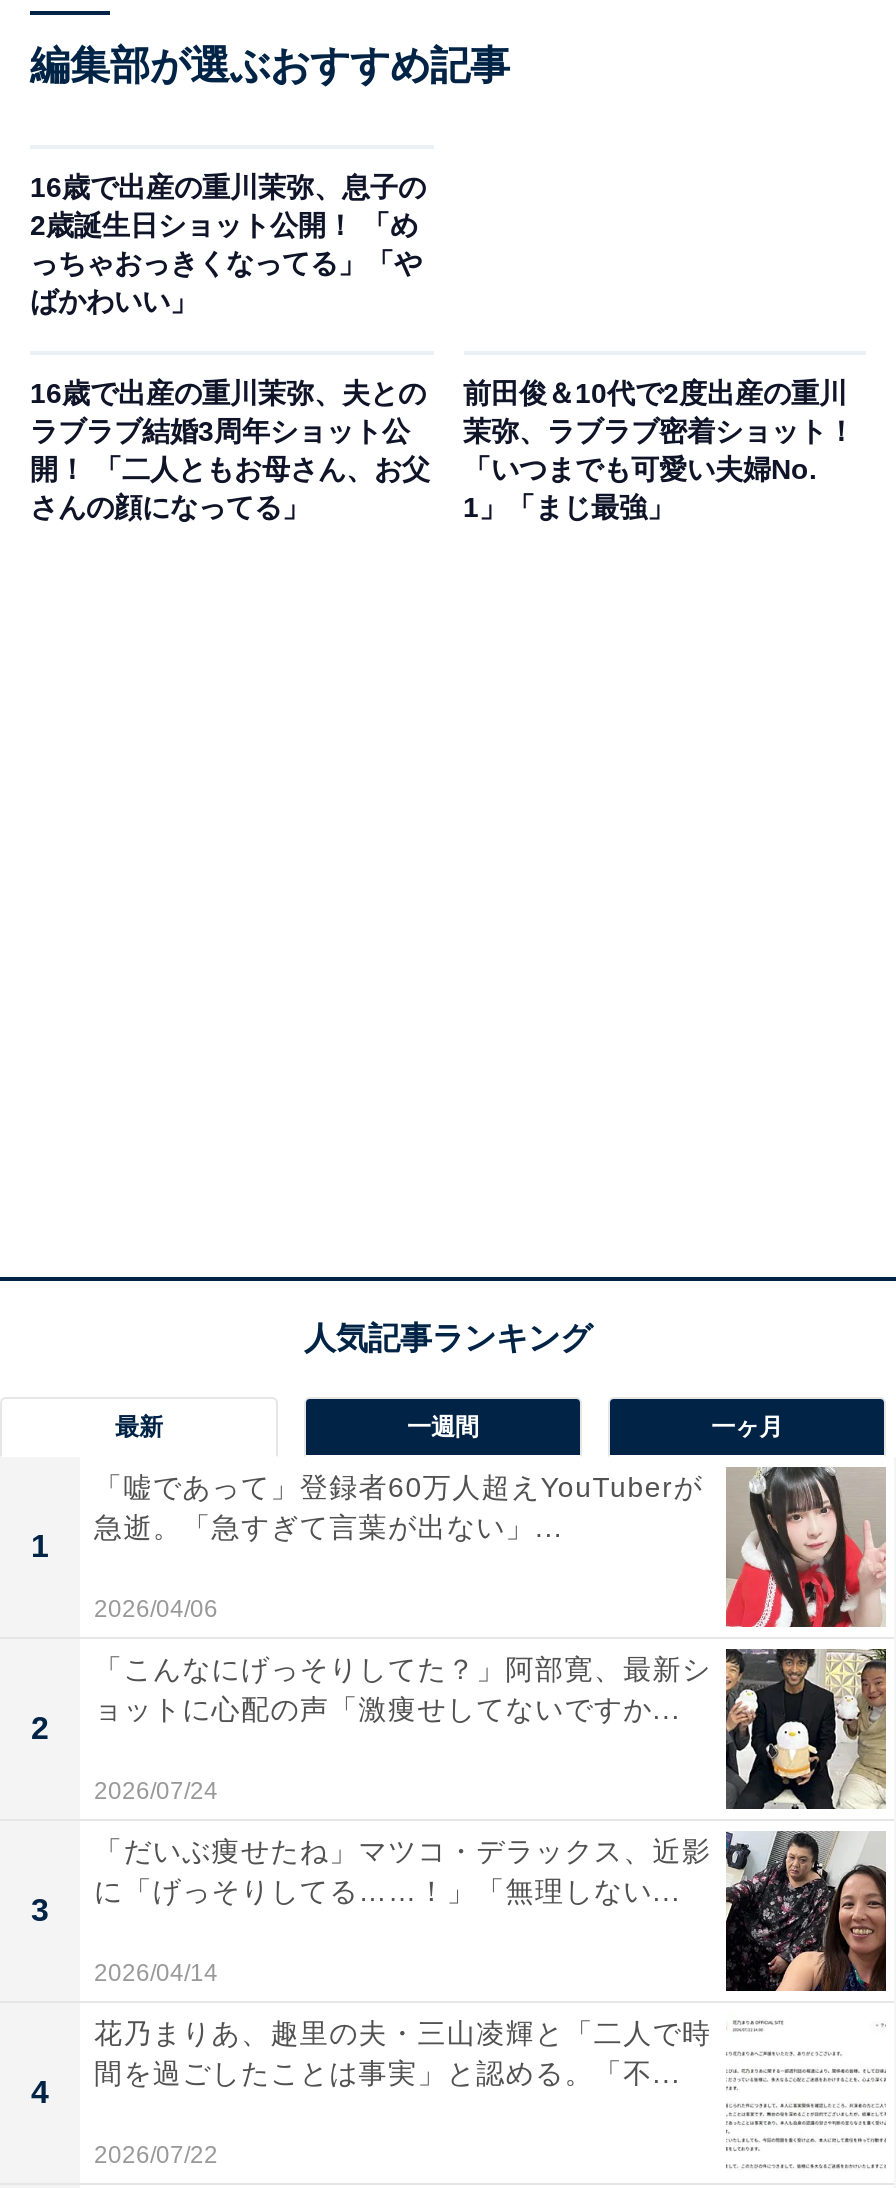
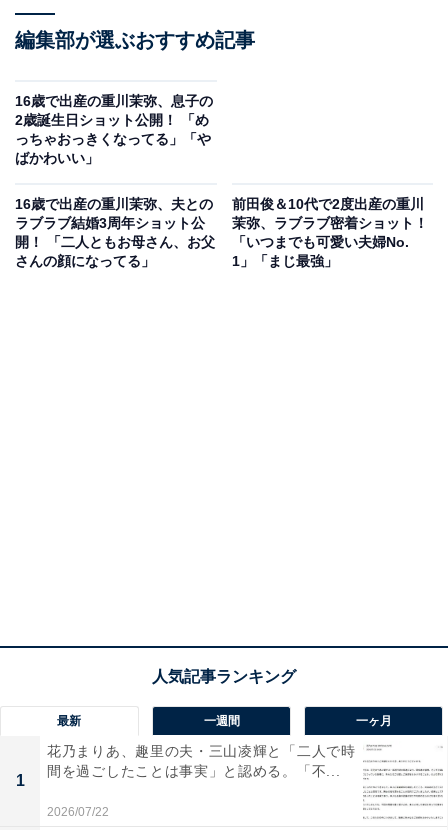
- [image]
- 「嘘であって」登録者60万人超えYouTuberが
- 急逝。「急すぎて言葉が出ない」...
- 2026/04/06

- [image]
- 「こんなにげっそりしてた？」阿部寛、最新シ
- ョットに心配の声「激痩せしてないですか...
- 2026/07/24

- 2

- [image]
- 「だいぶ痩せたね」マツコ・デラックス、近影
- に「げっそりしてる……！」「無理しない...
- 2026/04/14

- 3

- 4
